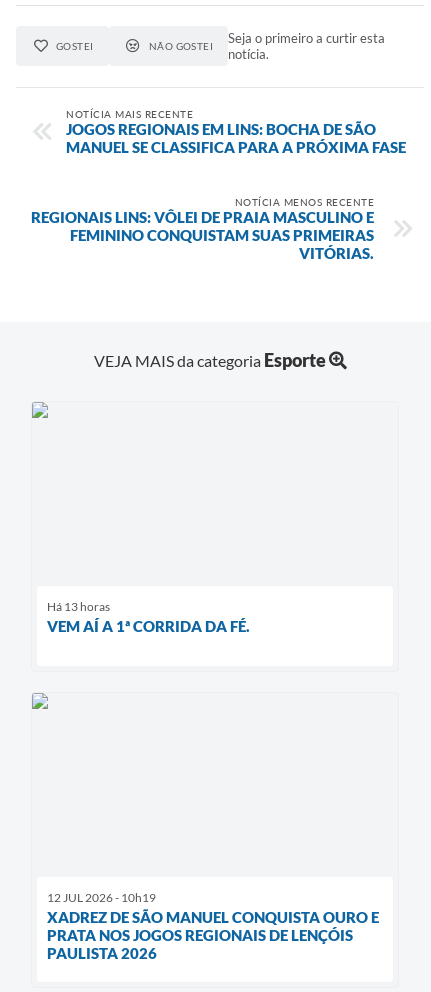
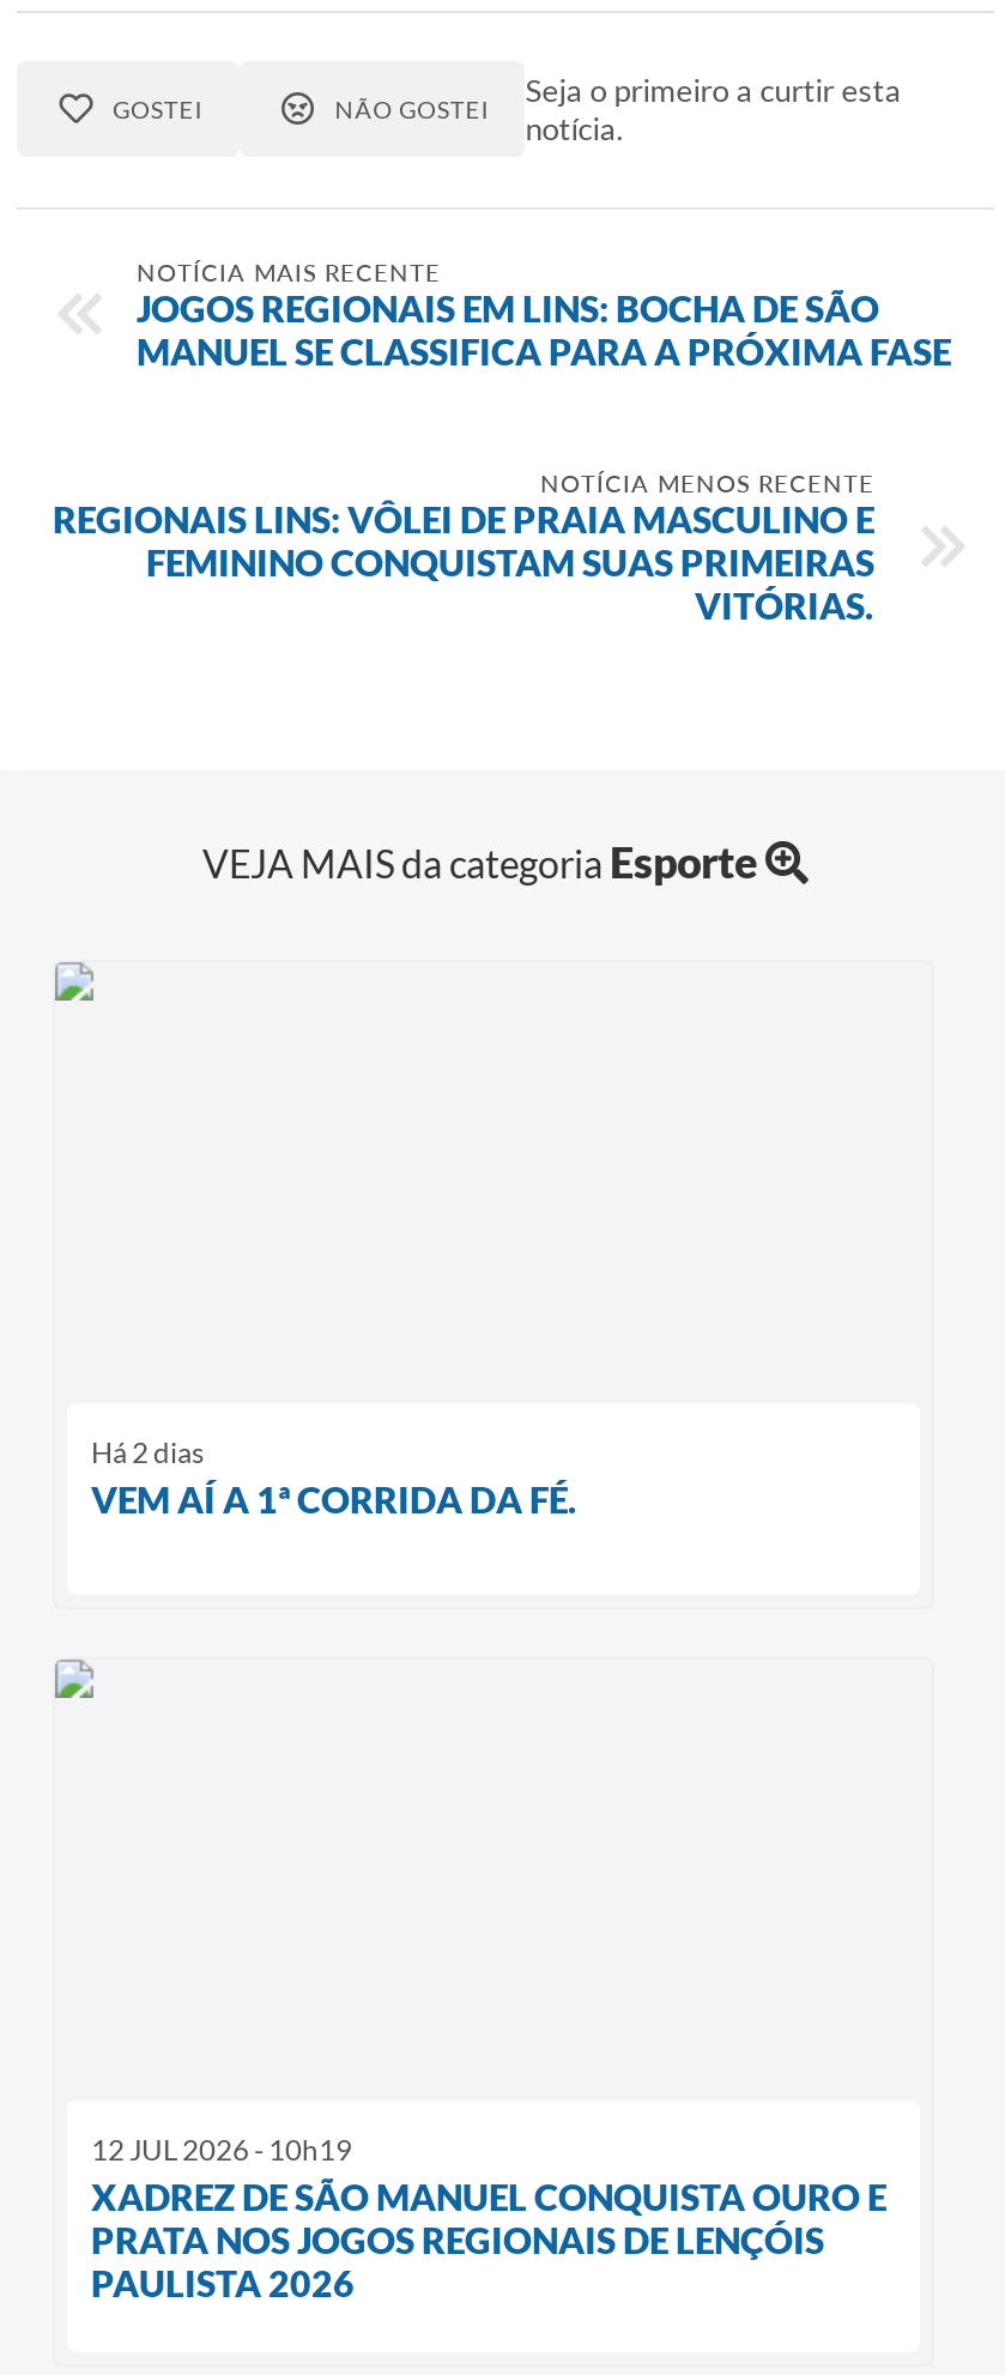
- Há 13 horas
+ Há 2 dias
